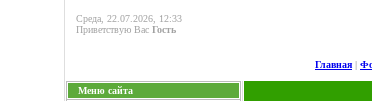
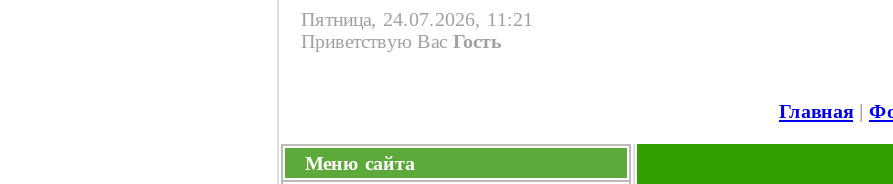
- Среда, 22.07.2026, 12:33
+ Пятница, 24.07.2026, 11:21
